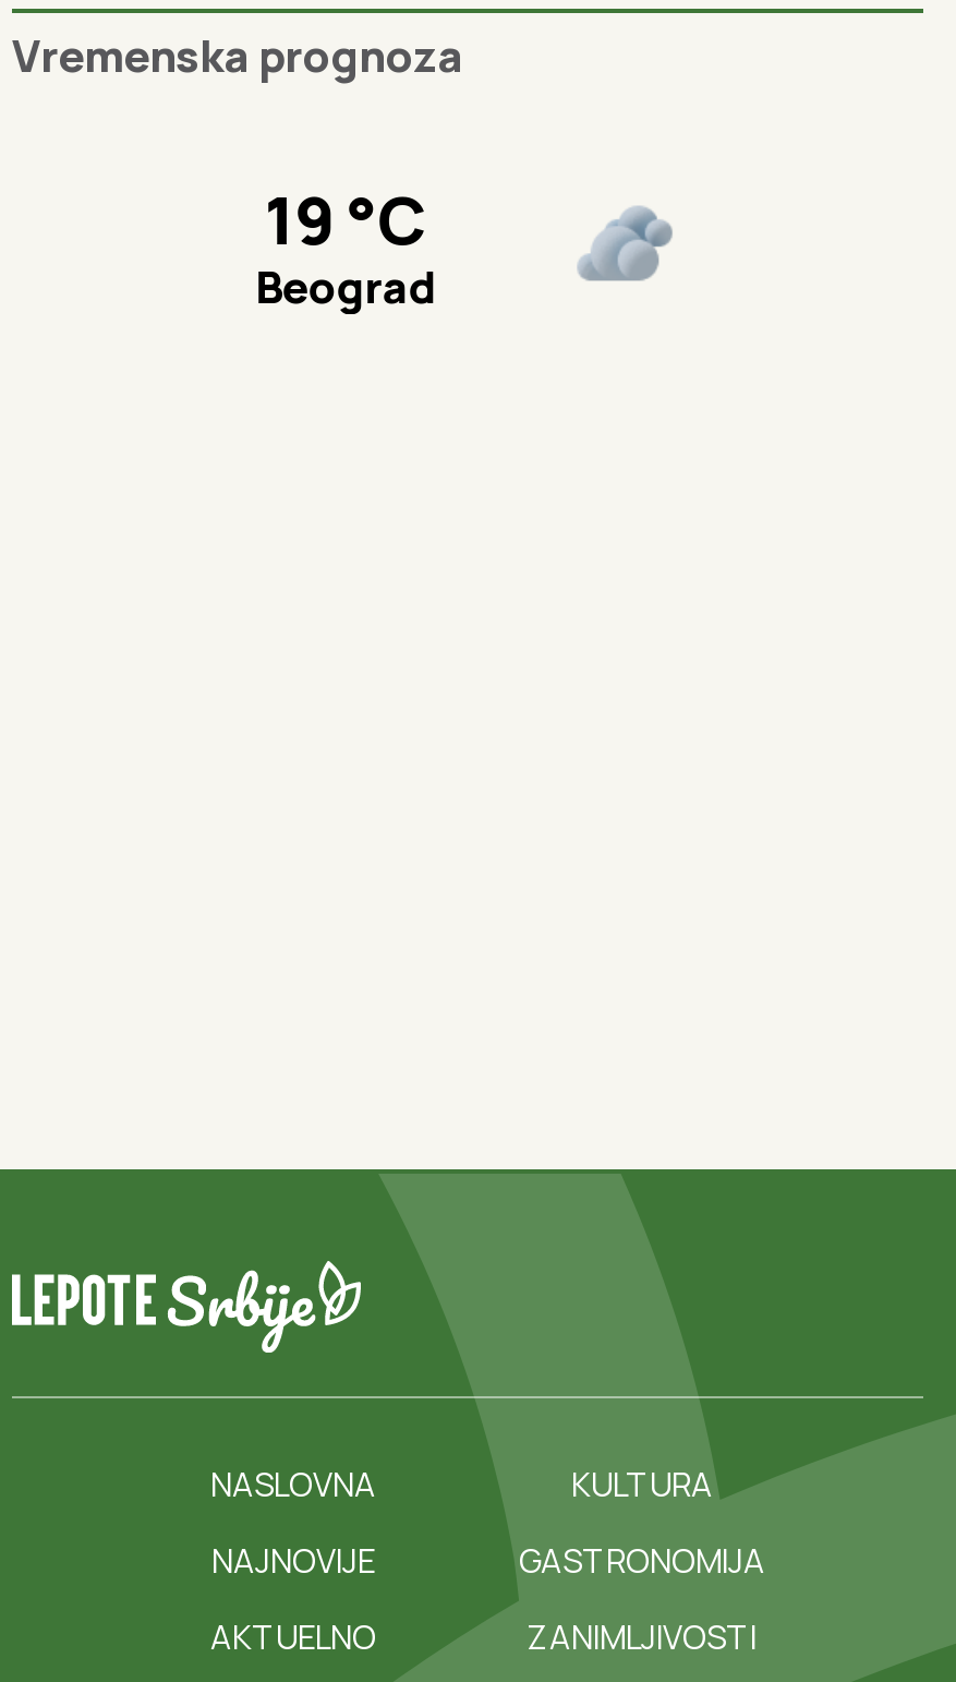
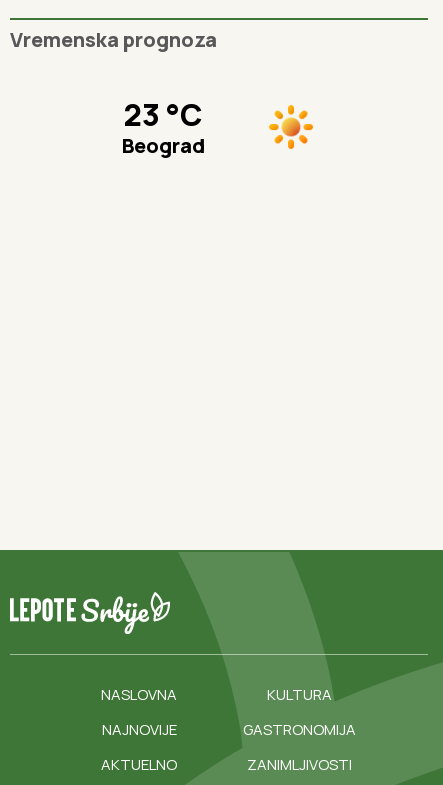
- 19 °C
+ 23 °C

- [image]
+ [image]
